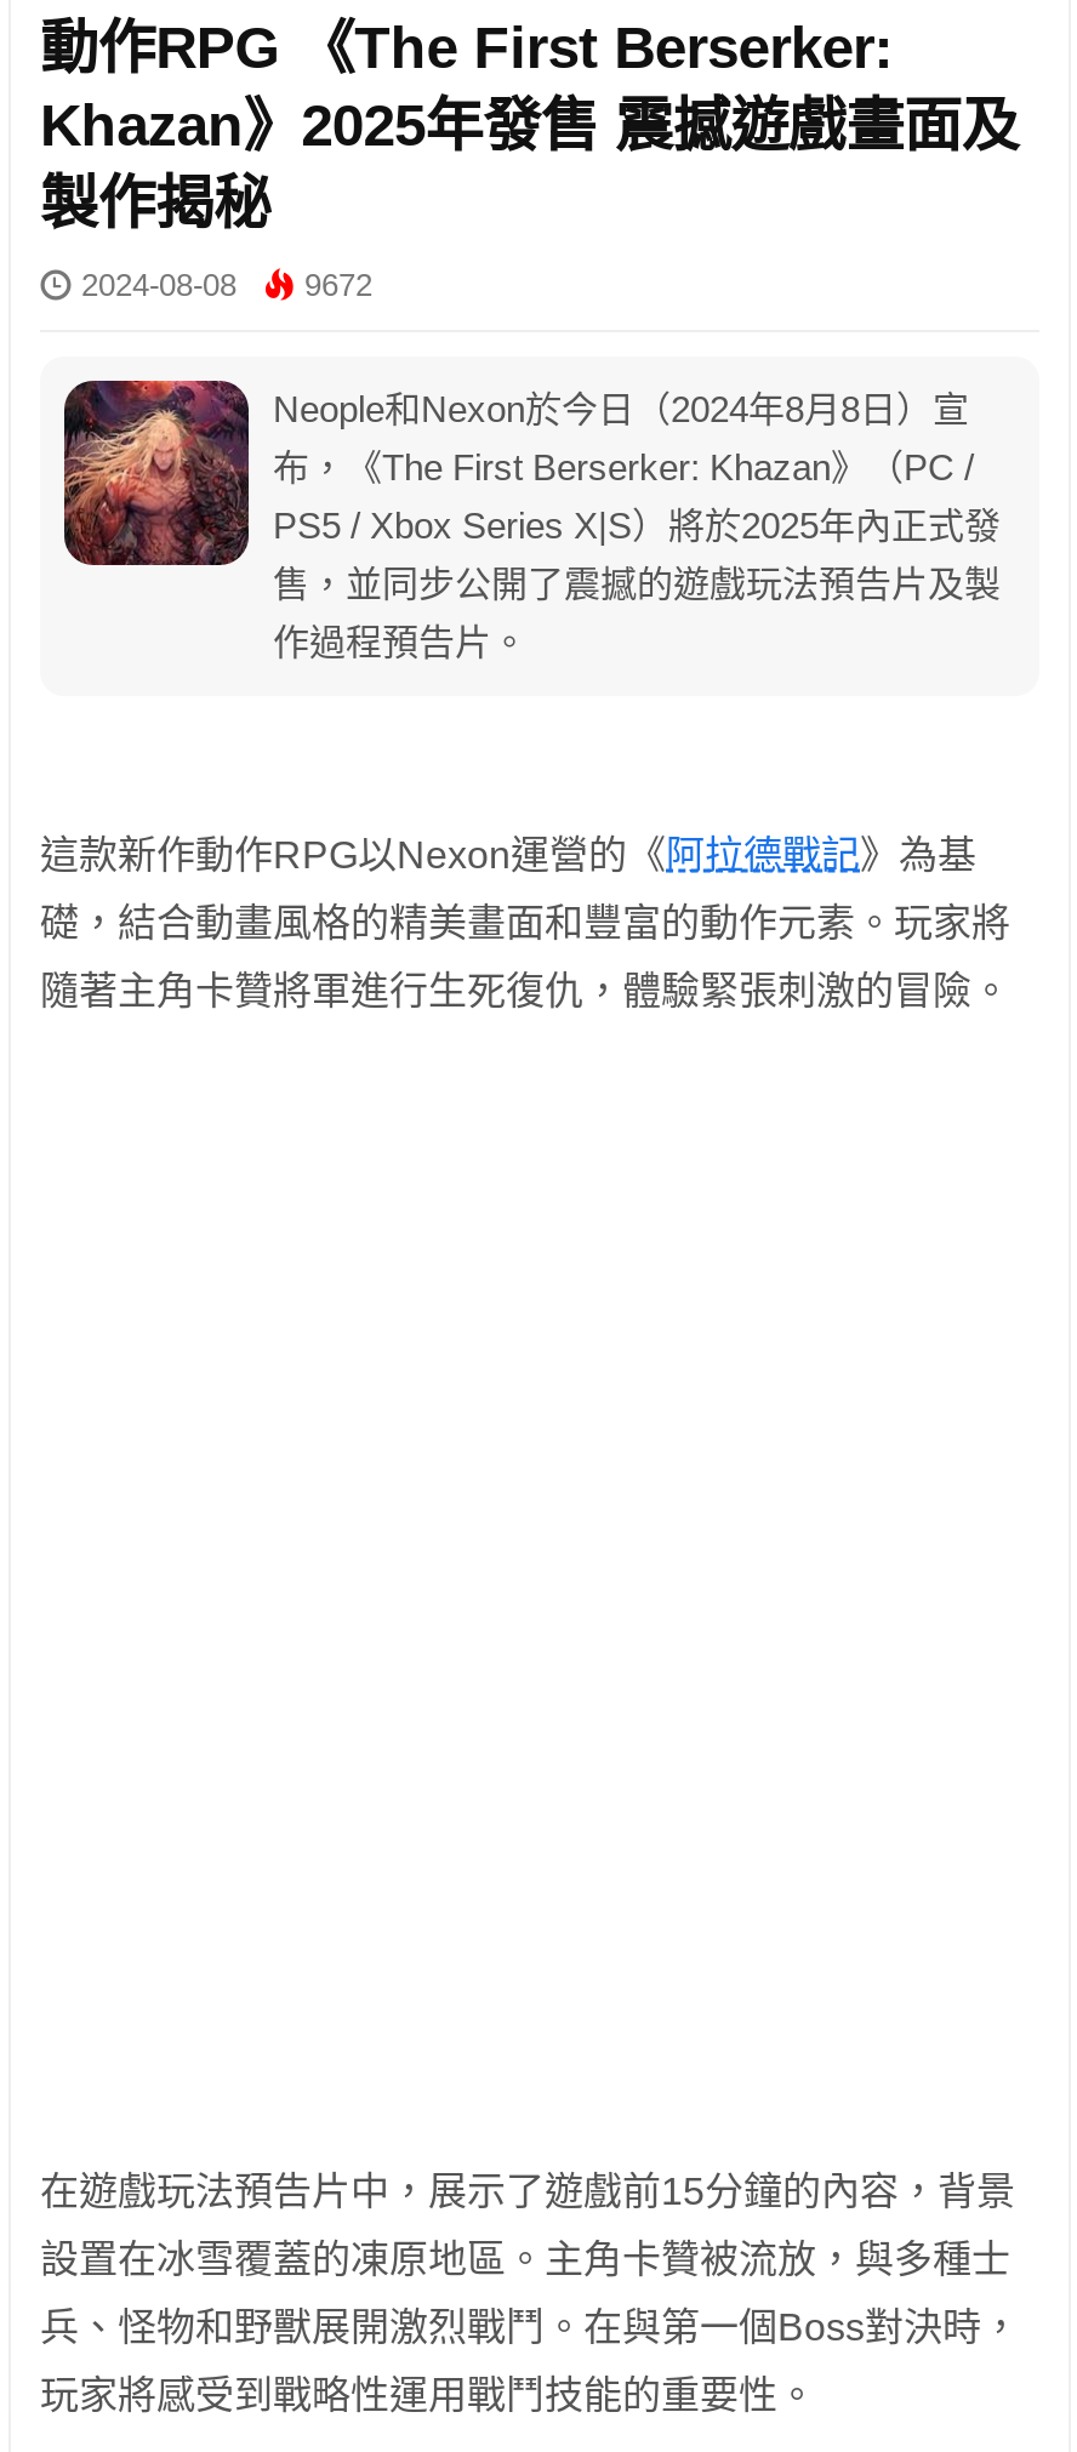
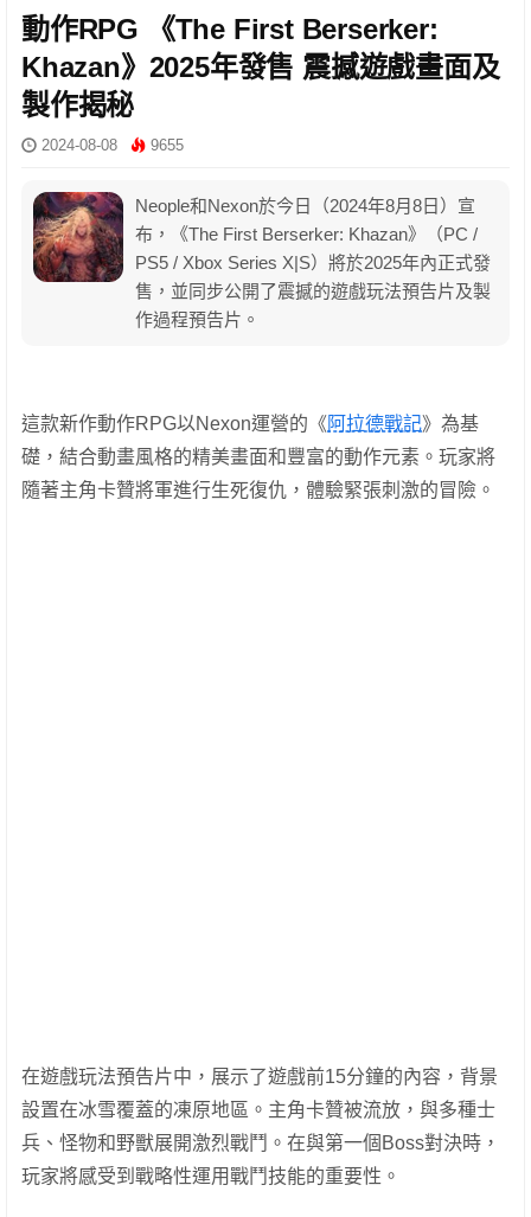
- 2024-08-08 9672
+ 2024-08-08 9655
